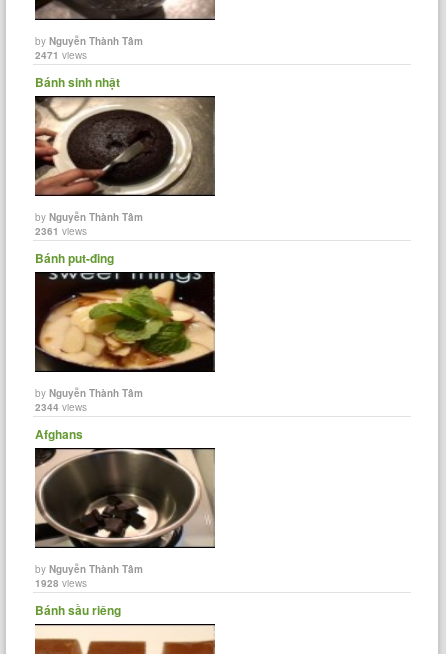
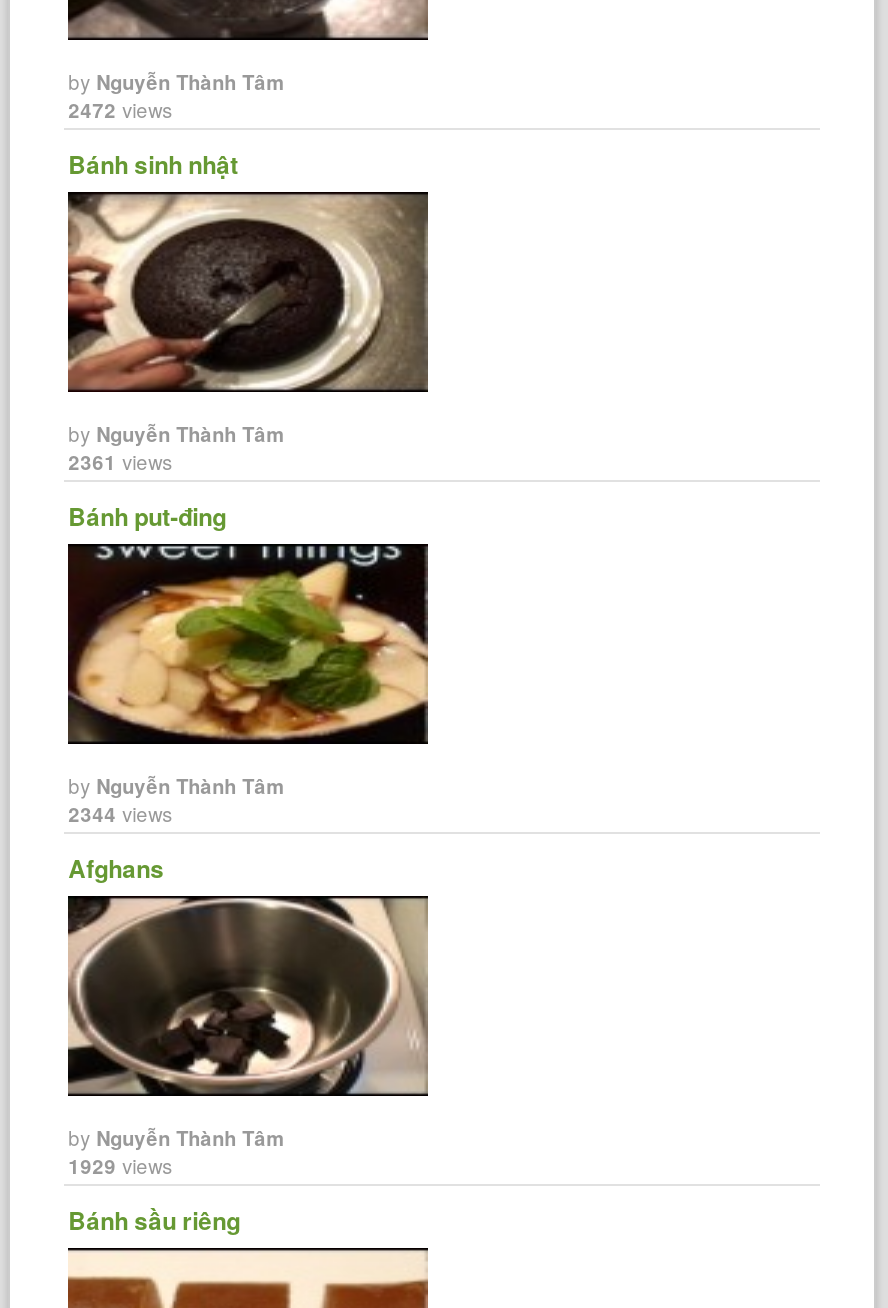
- 2471views
+ 2472views

- 1928views
+ 1929views
